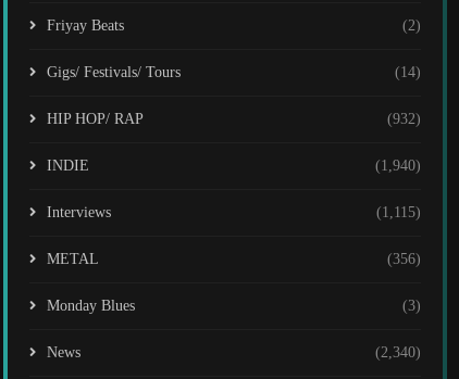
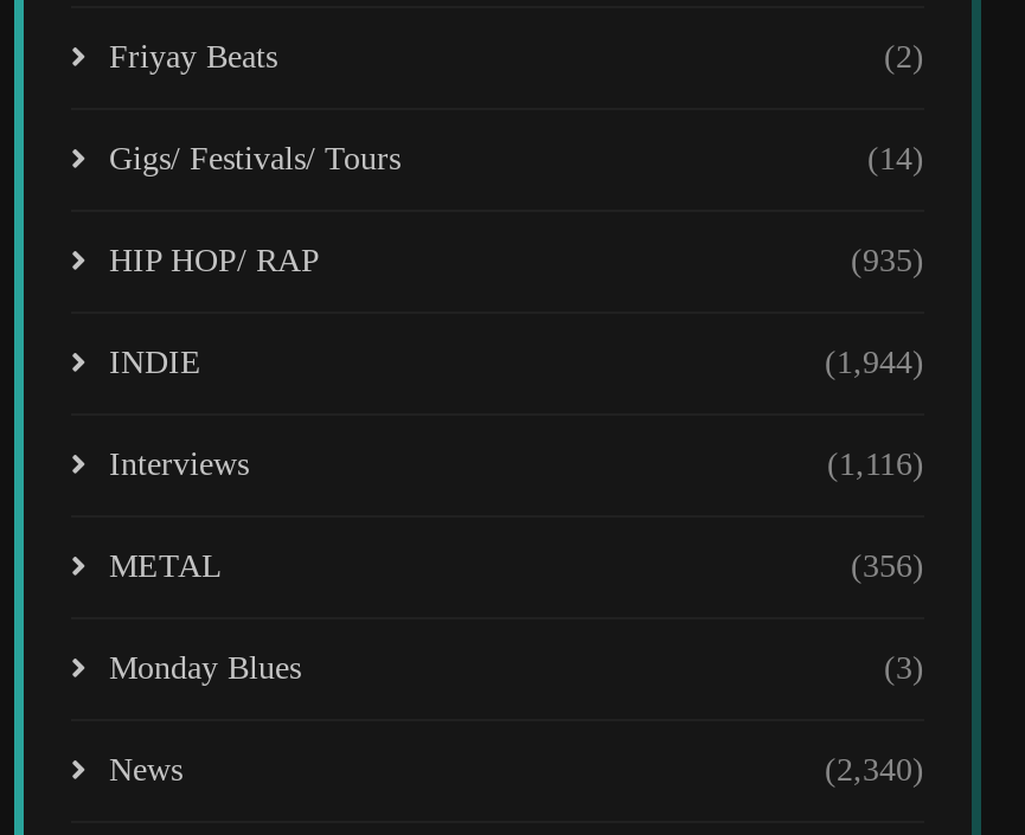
- (932)
+ (935)

- (1,940)
+ (1,944)

- (1,115)
+ (1,116)
